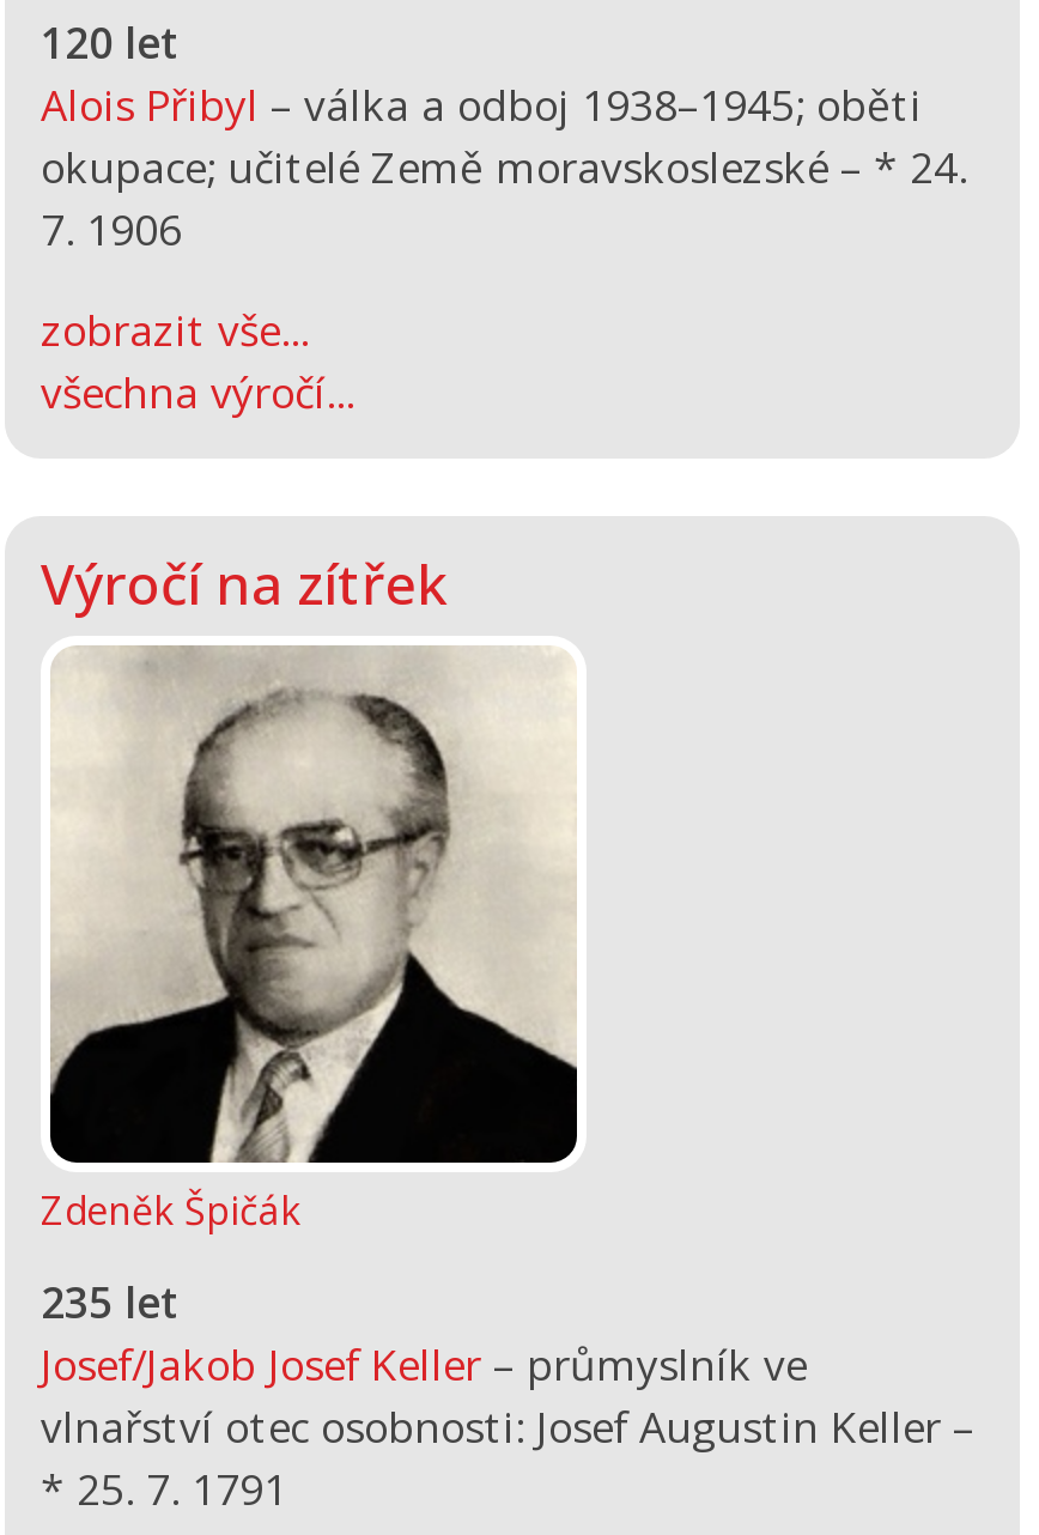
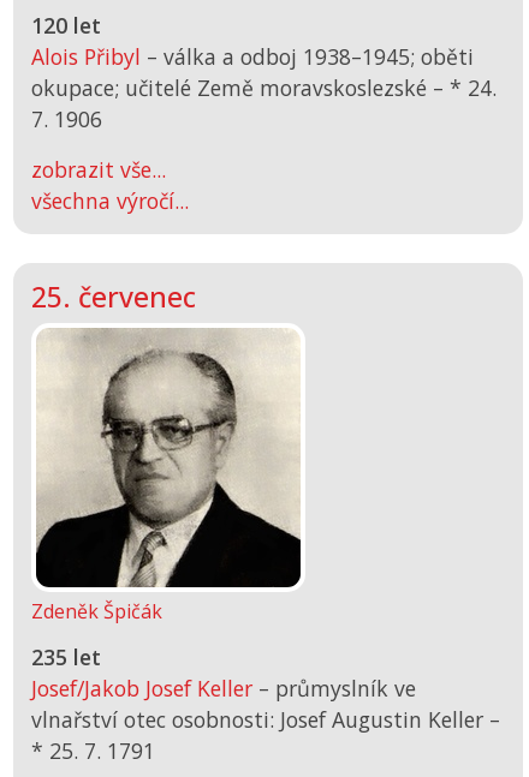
- Výročí na zítřek
+ 25. červenec
